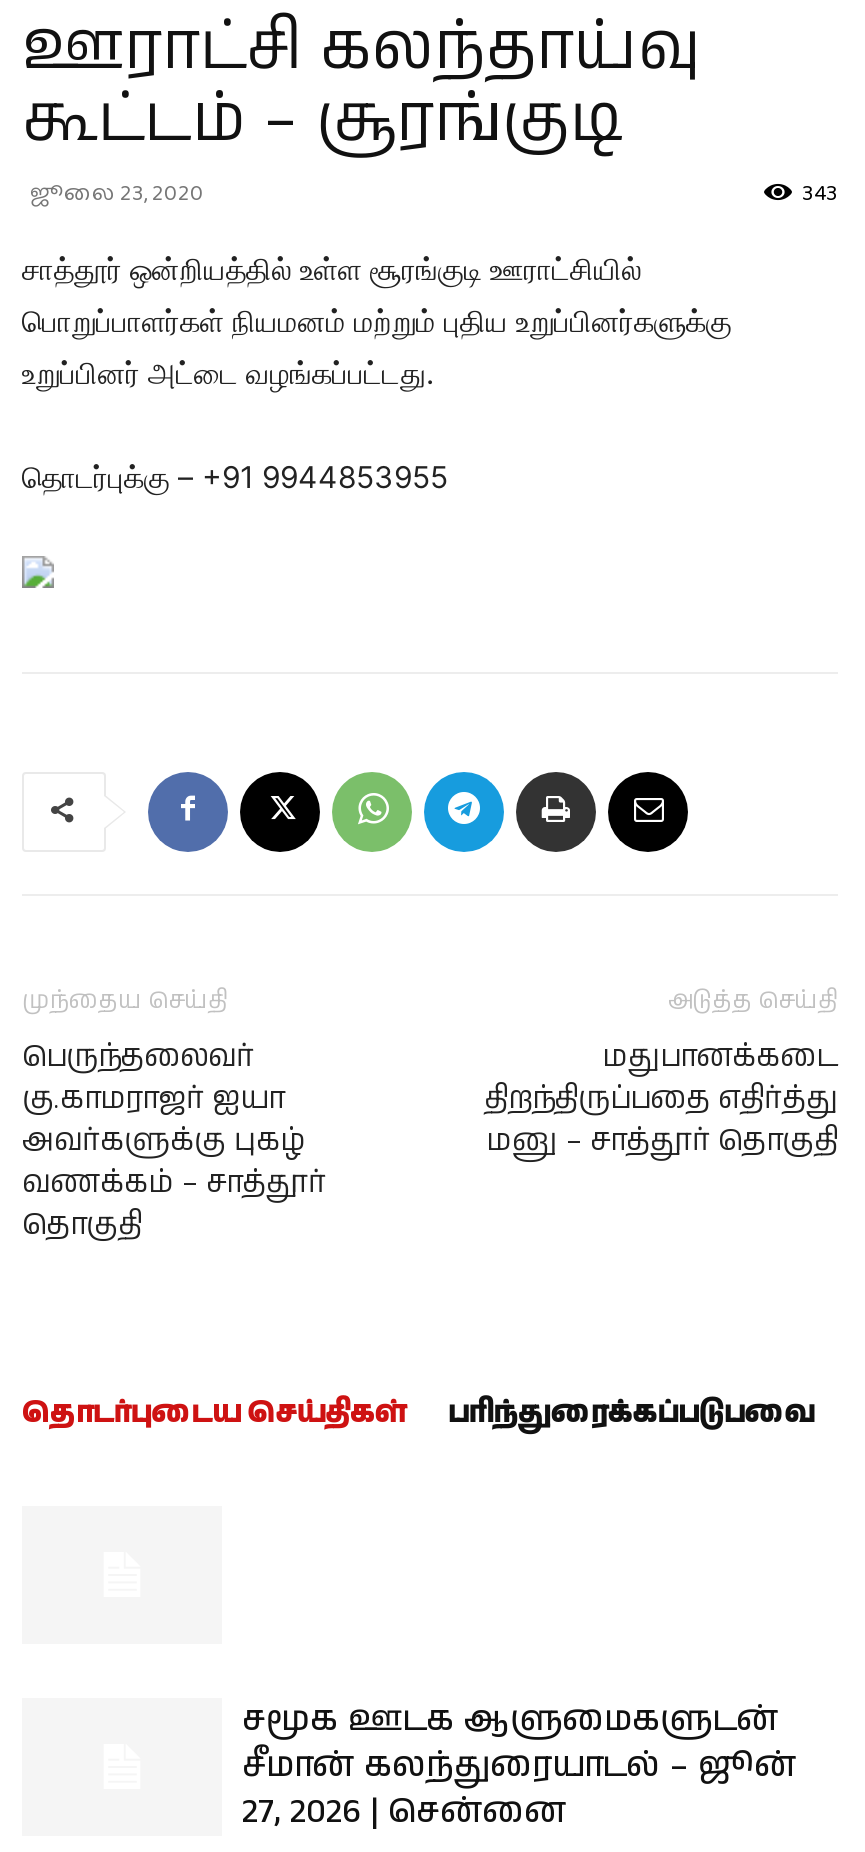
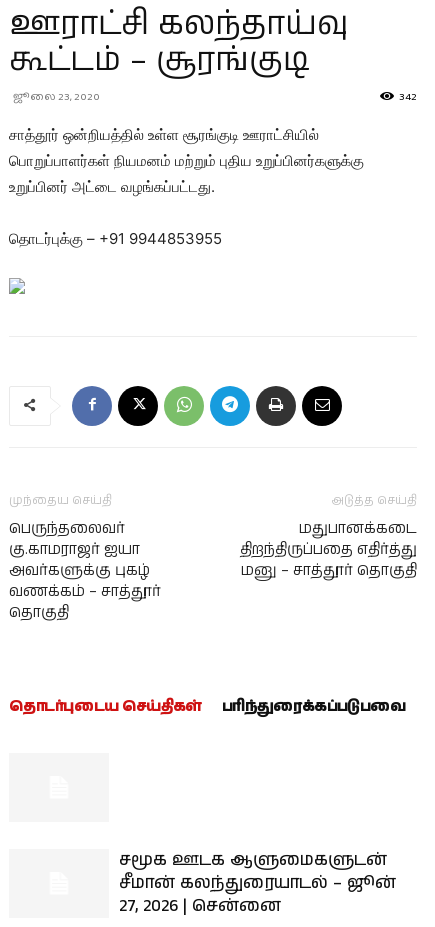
- 343
+ 342
